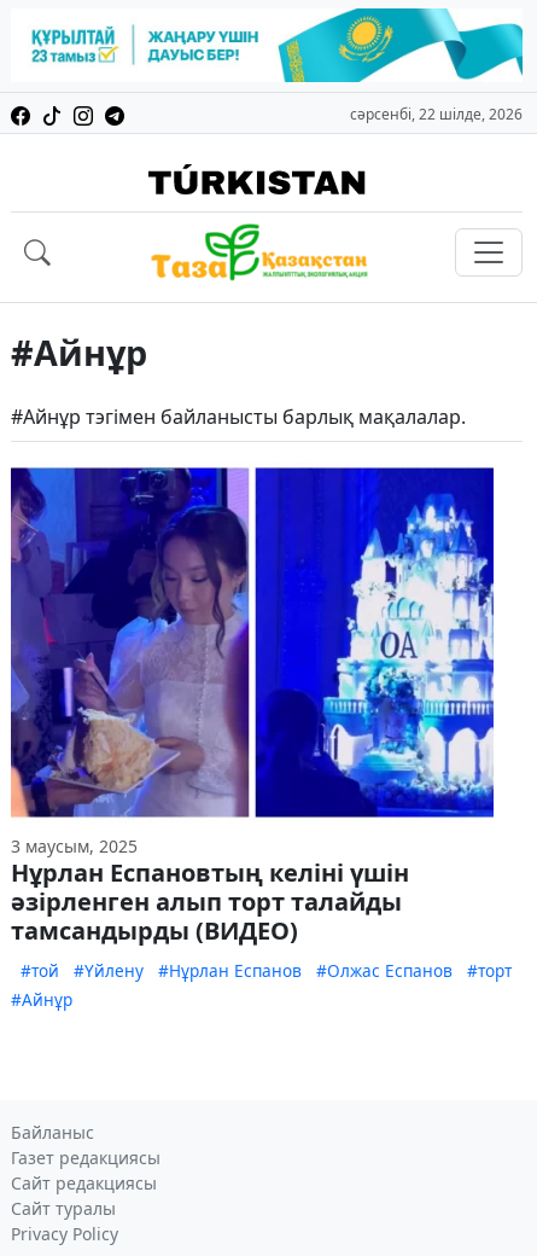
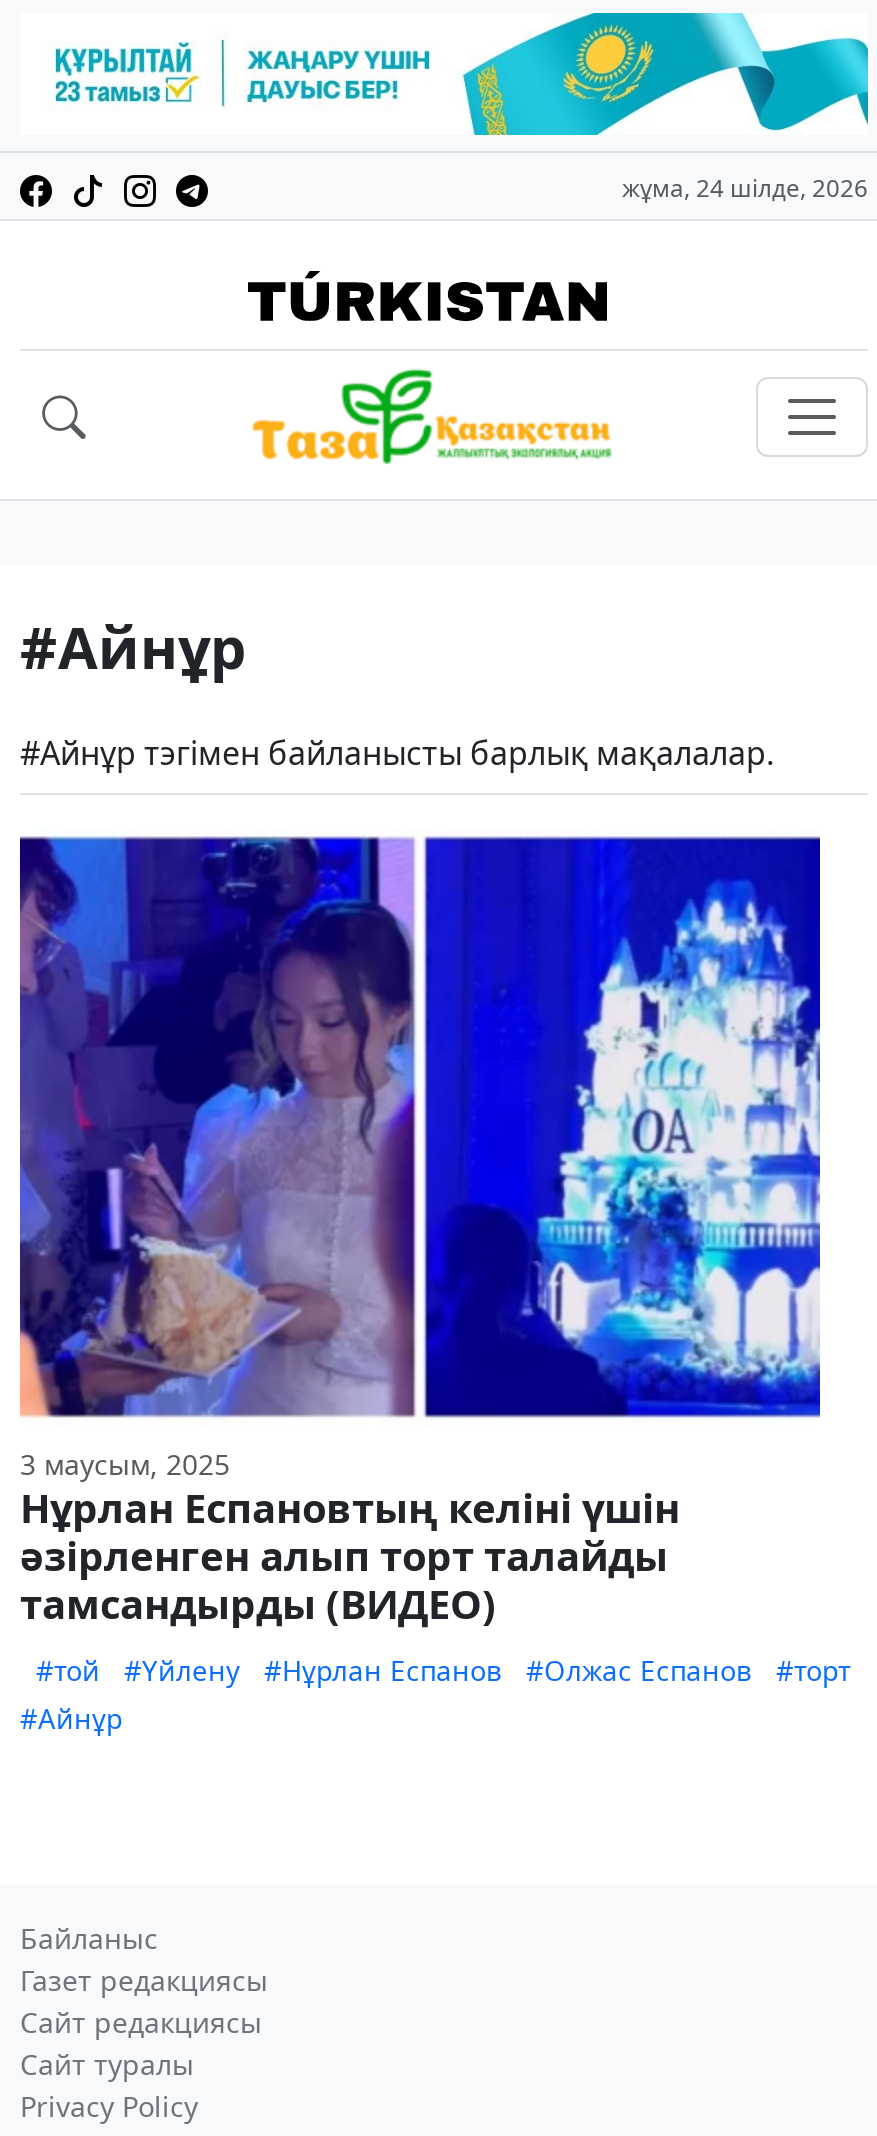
- сәрсенбі, 22 шілде, 2026
+ жұма, 24 шілде, 2026
